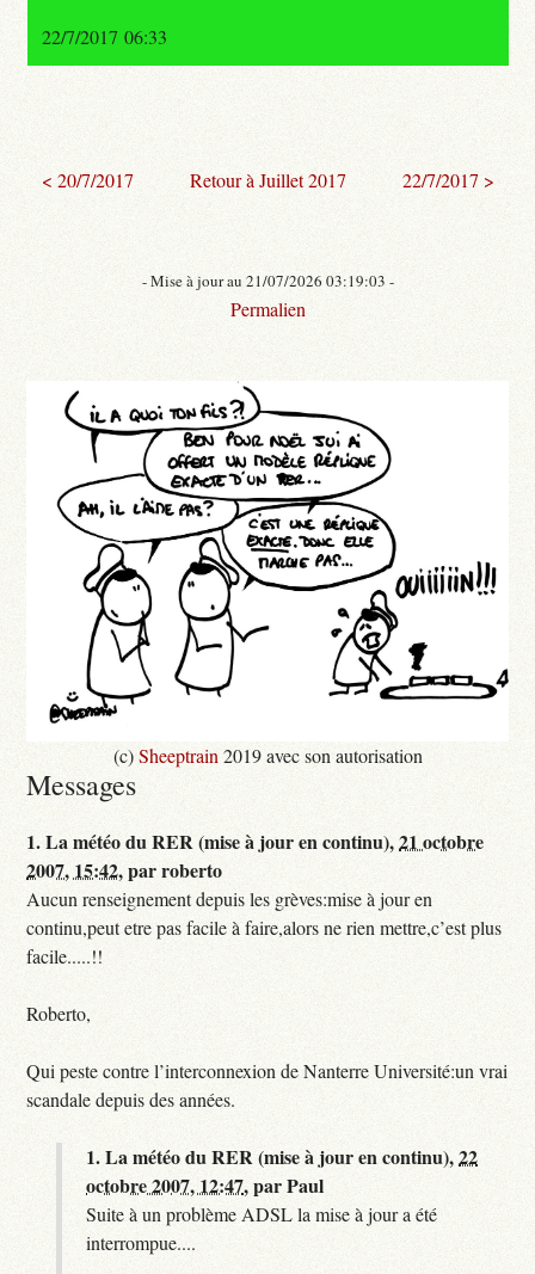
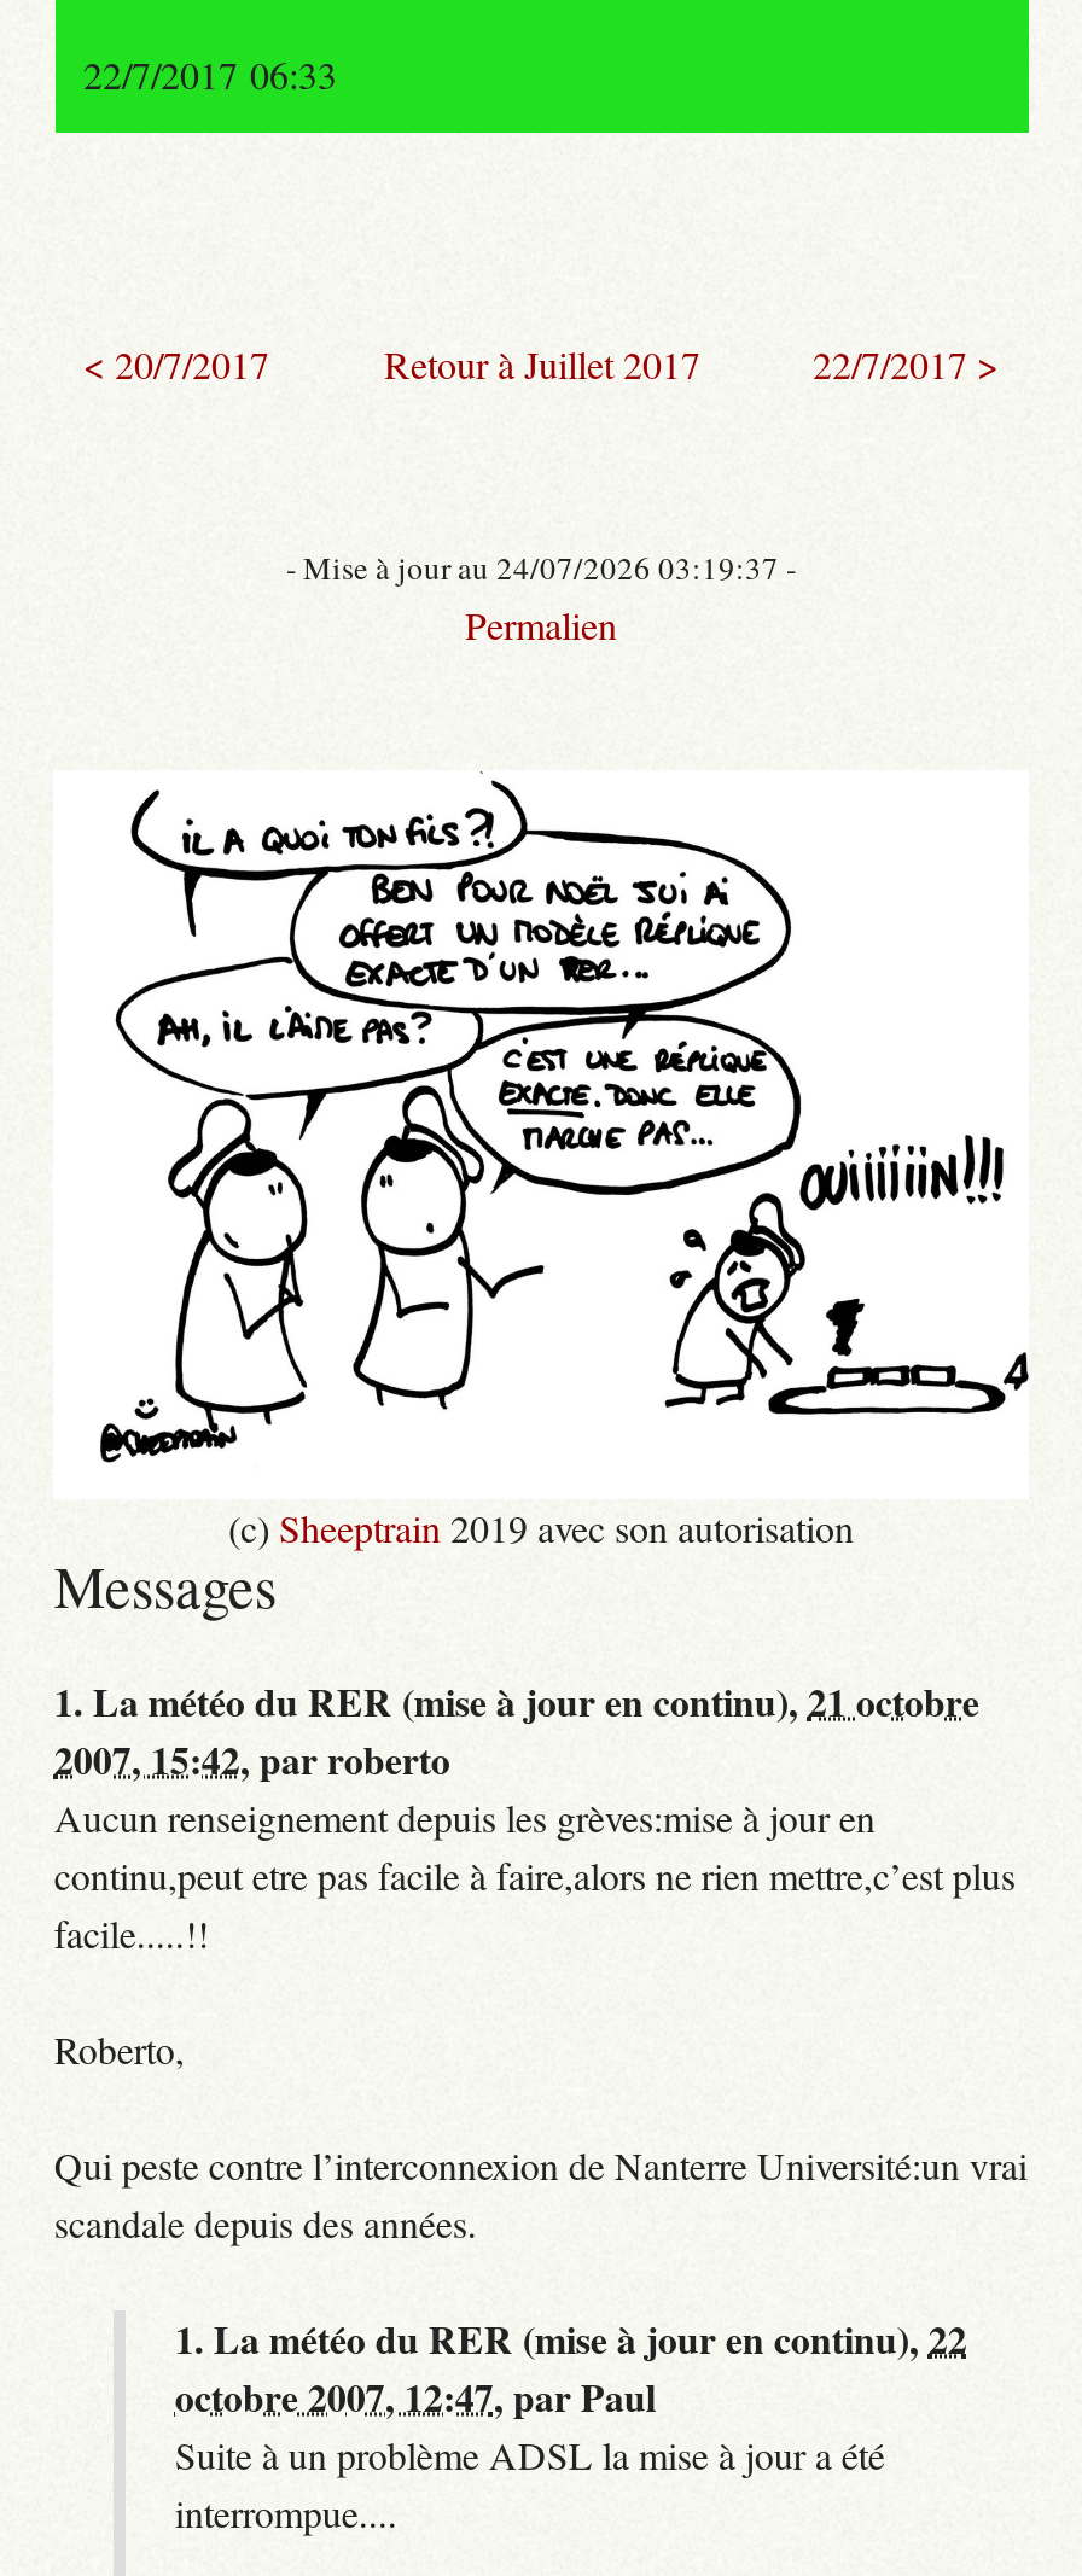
- - Mise à jour au 21/07/2026 03:19:03 -
+ - Mise à jour au 24/07/2026 03:19:37 -
